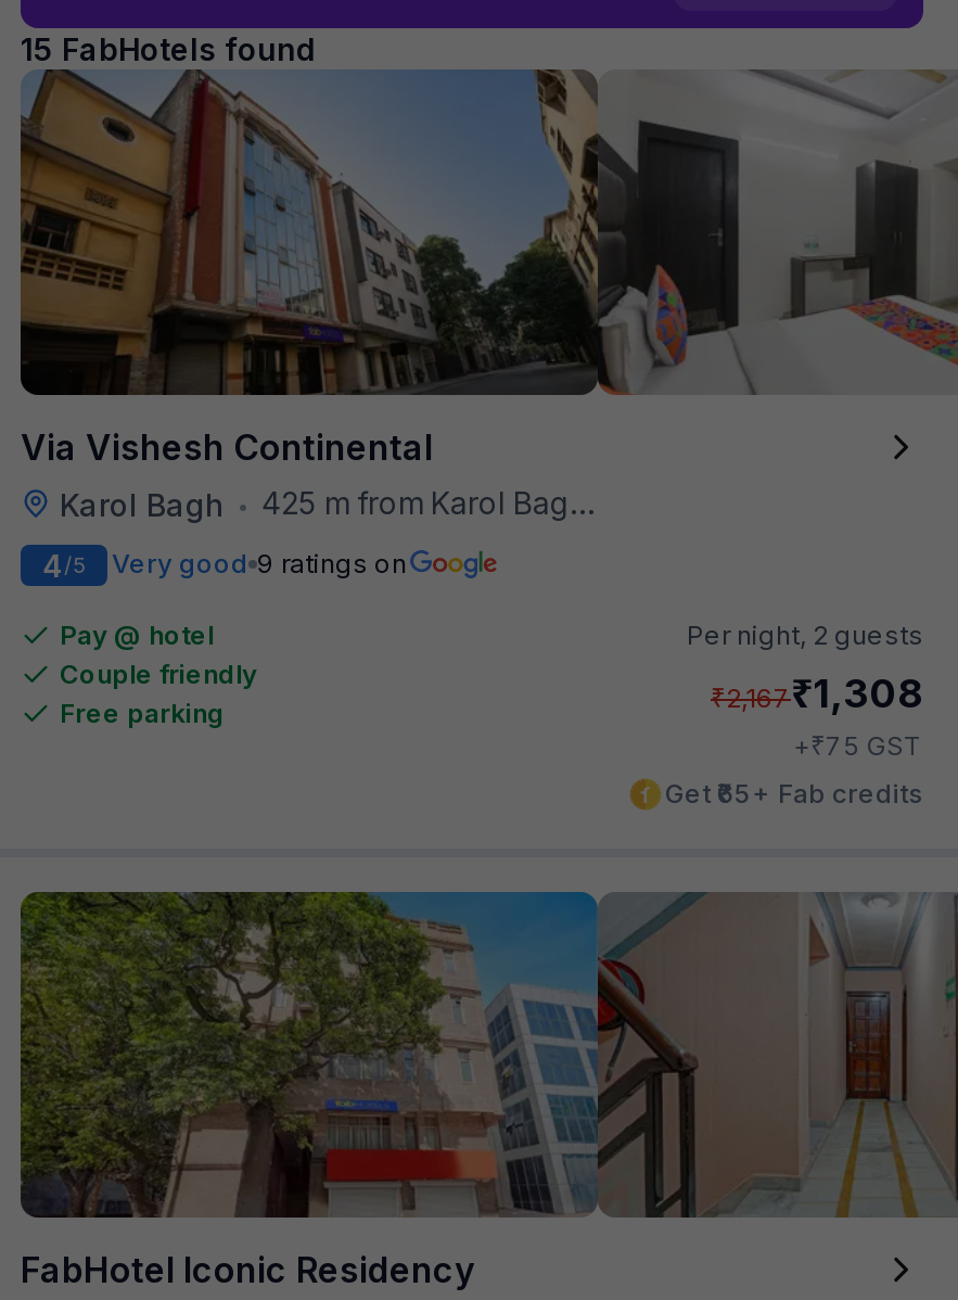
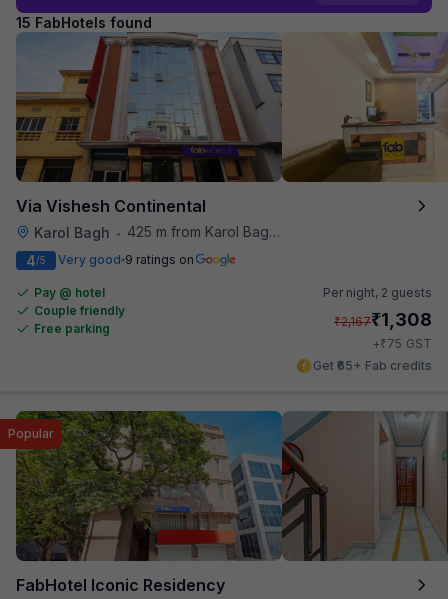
- [image]
+ [image]

+ Popular
